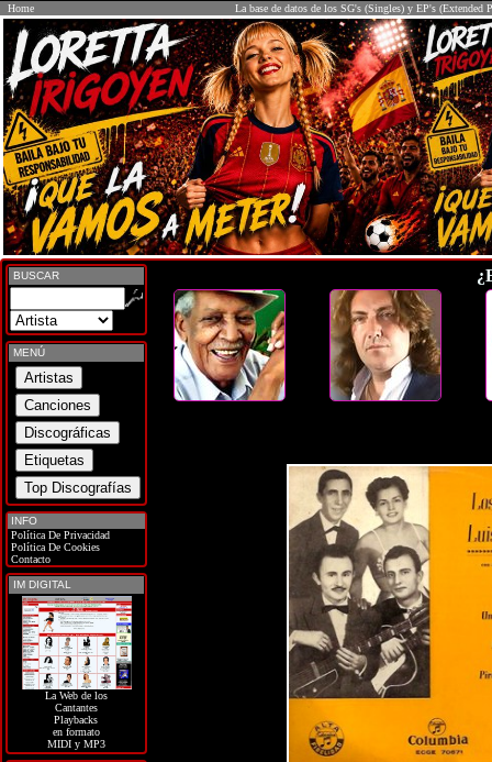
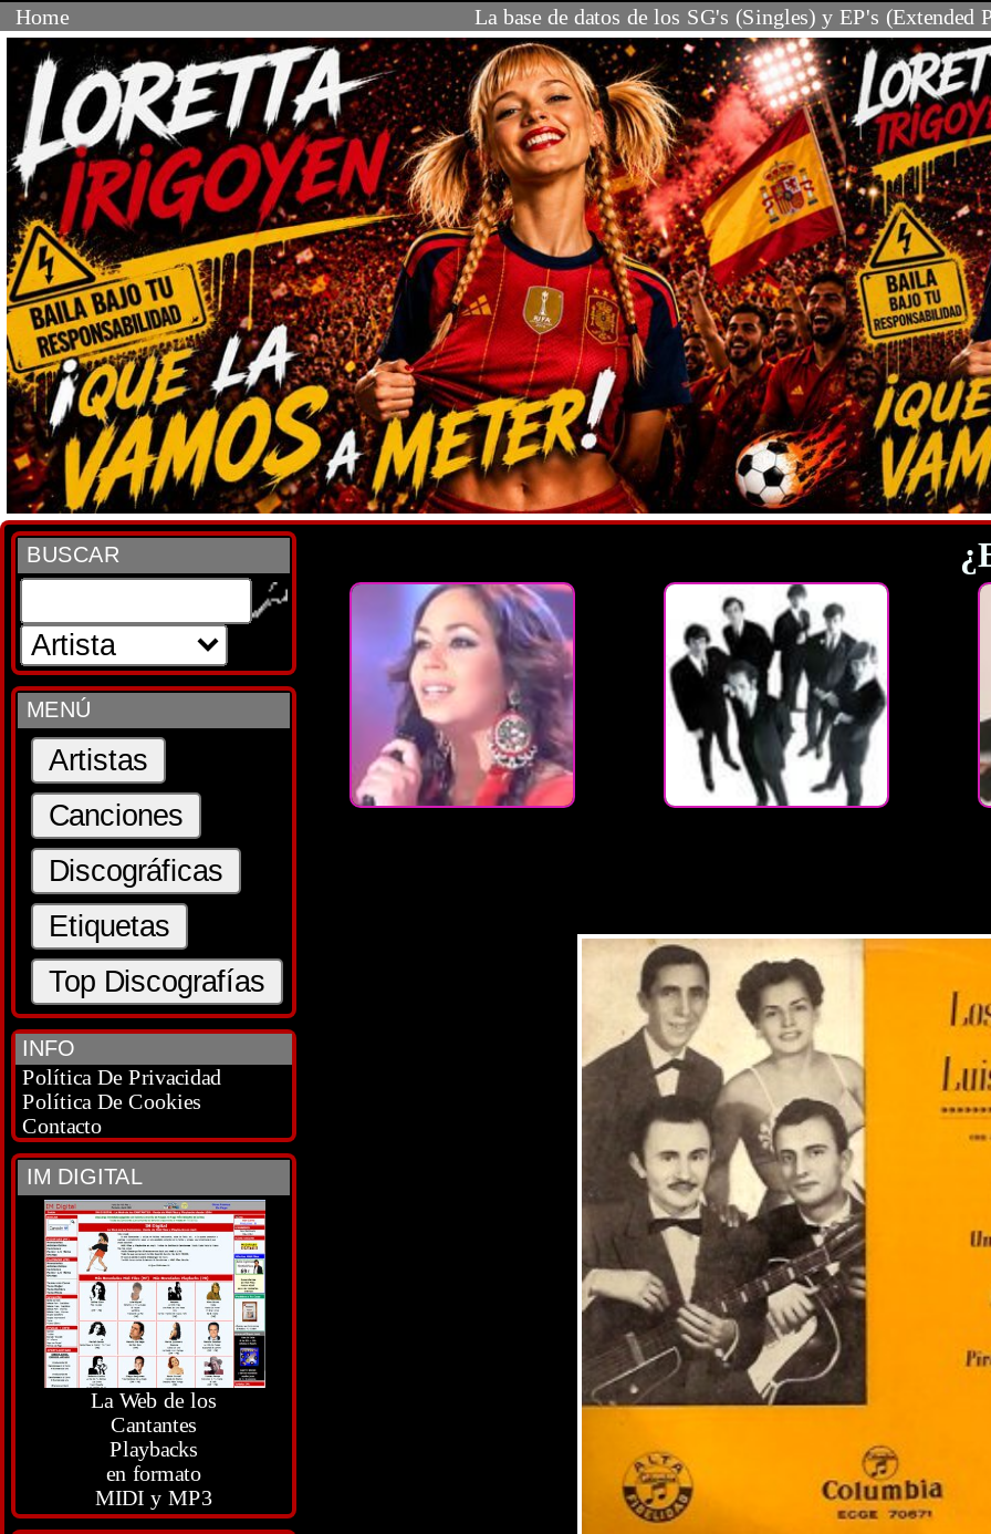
- [image]
+ [image]

- [image]
+ [image]
